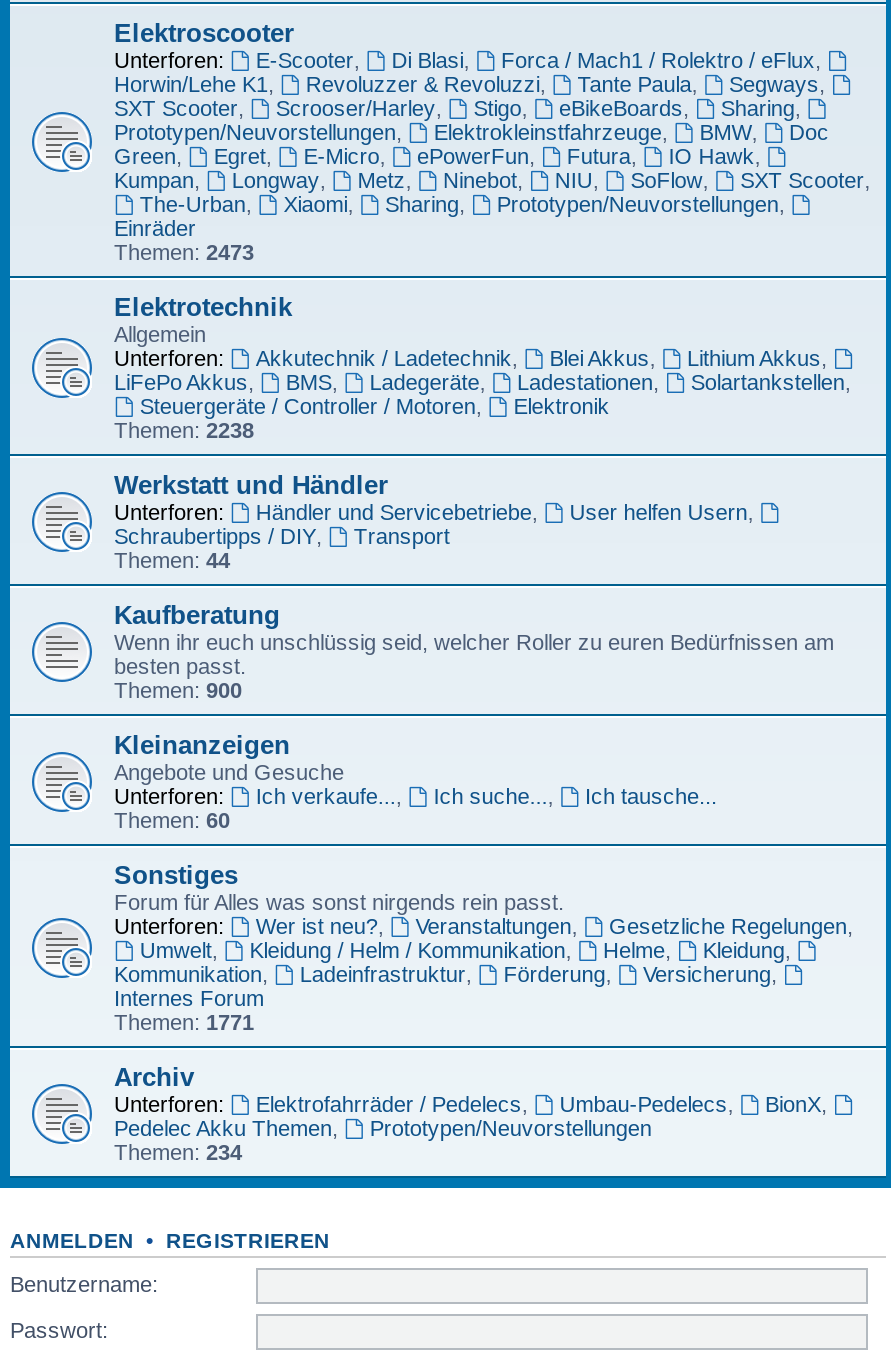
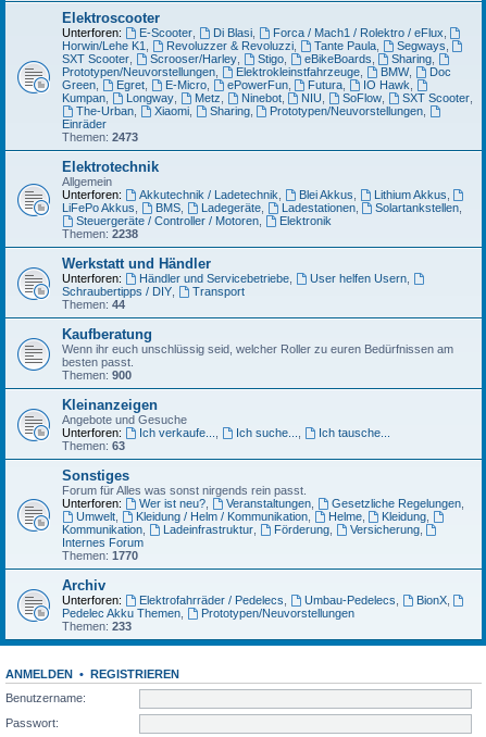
- Themen: 60
+ Themen: 63

- Themen: 1771
+ Themen: 1770

- Themen: 234
+ Themen: 233
